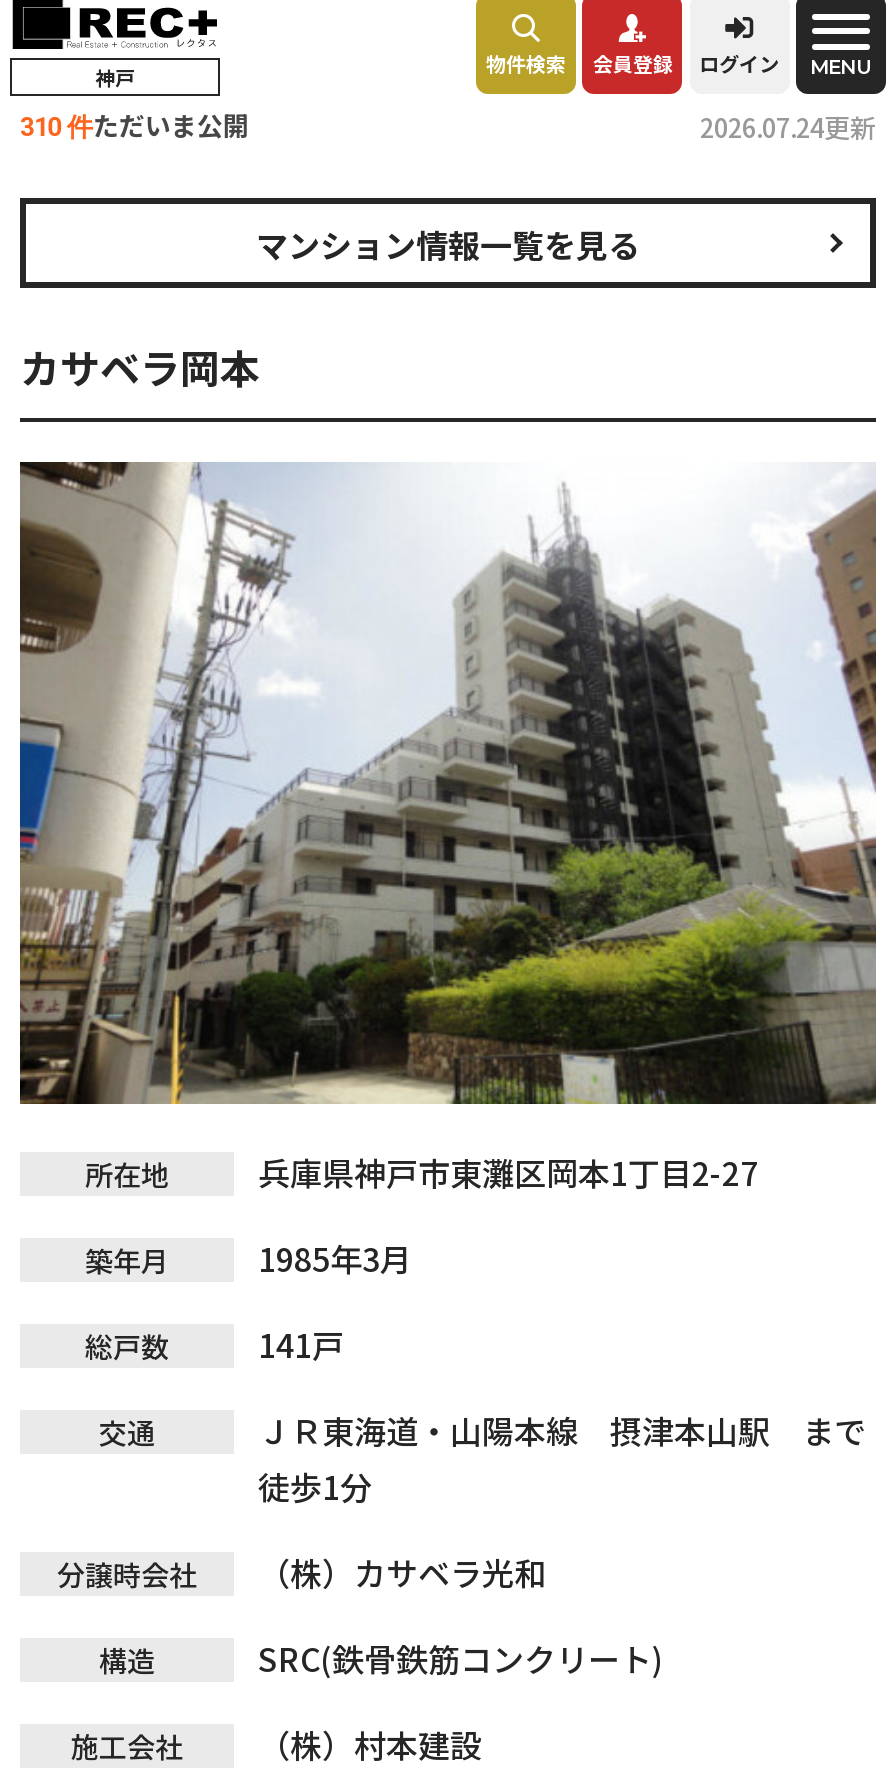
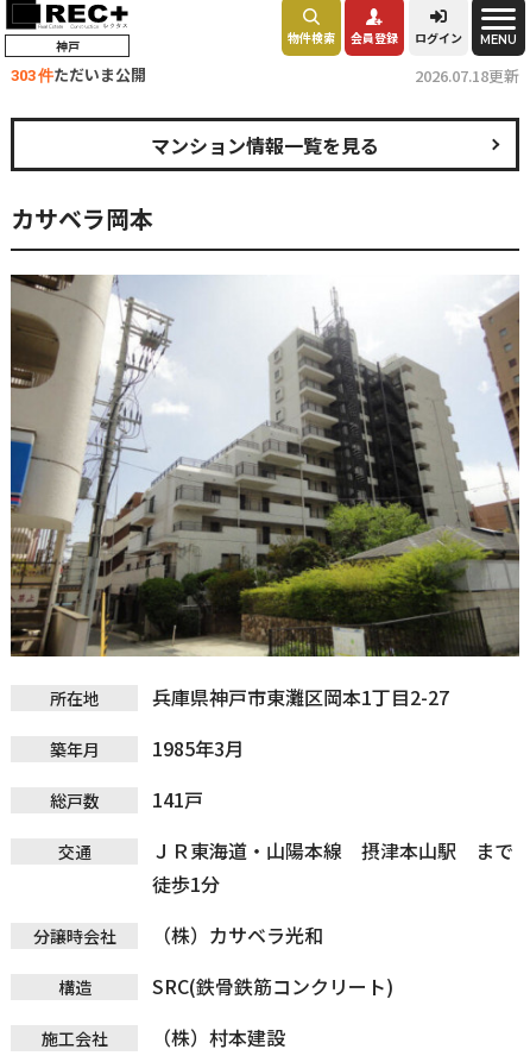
- 310 件ただいま公開
+ 303 件ただいま公開

- 2026.07.24更新
+ 2026.07.18更新
